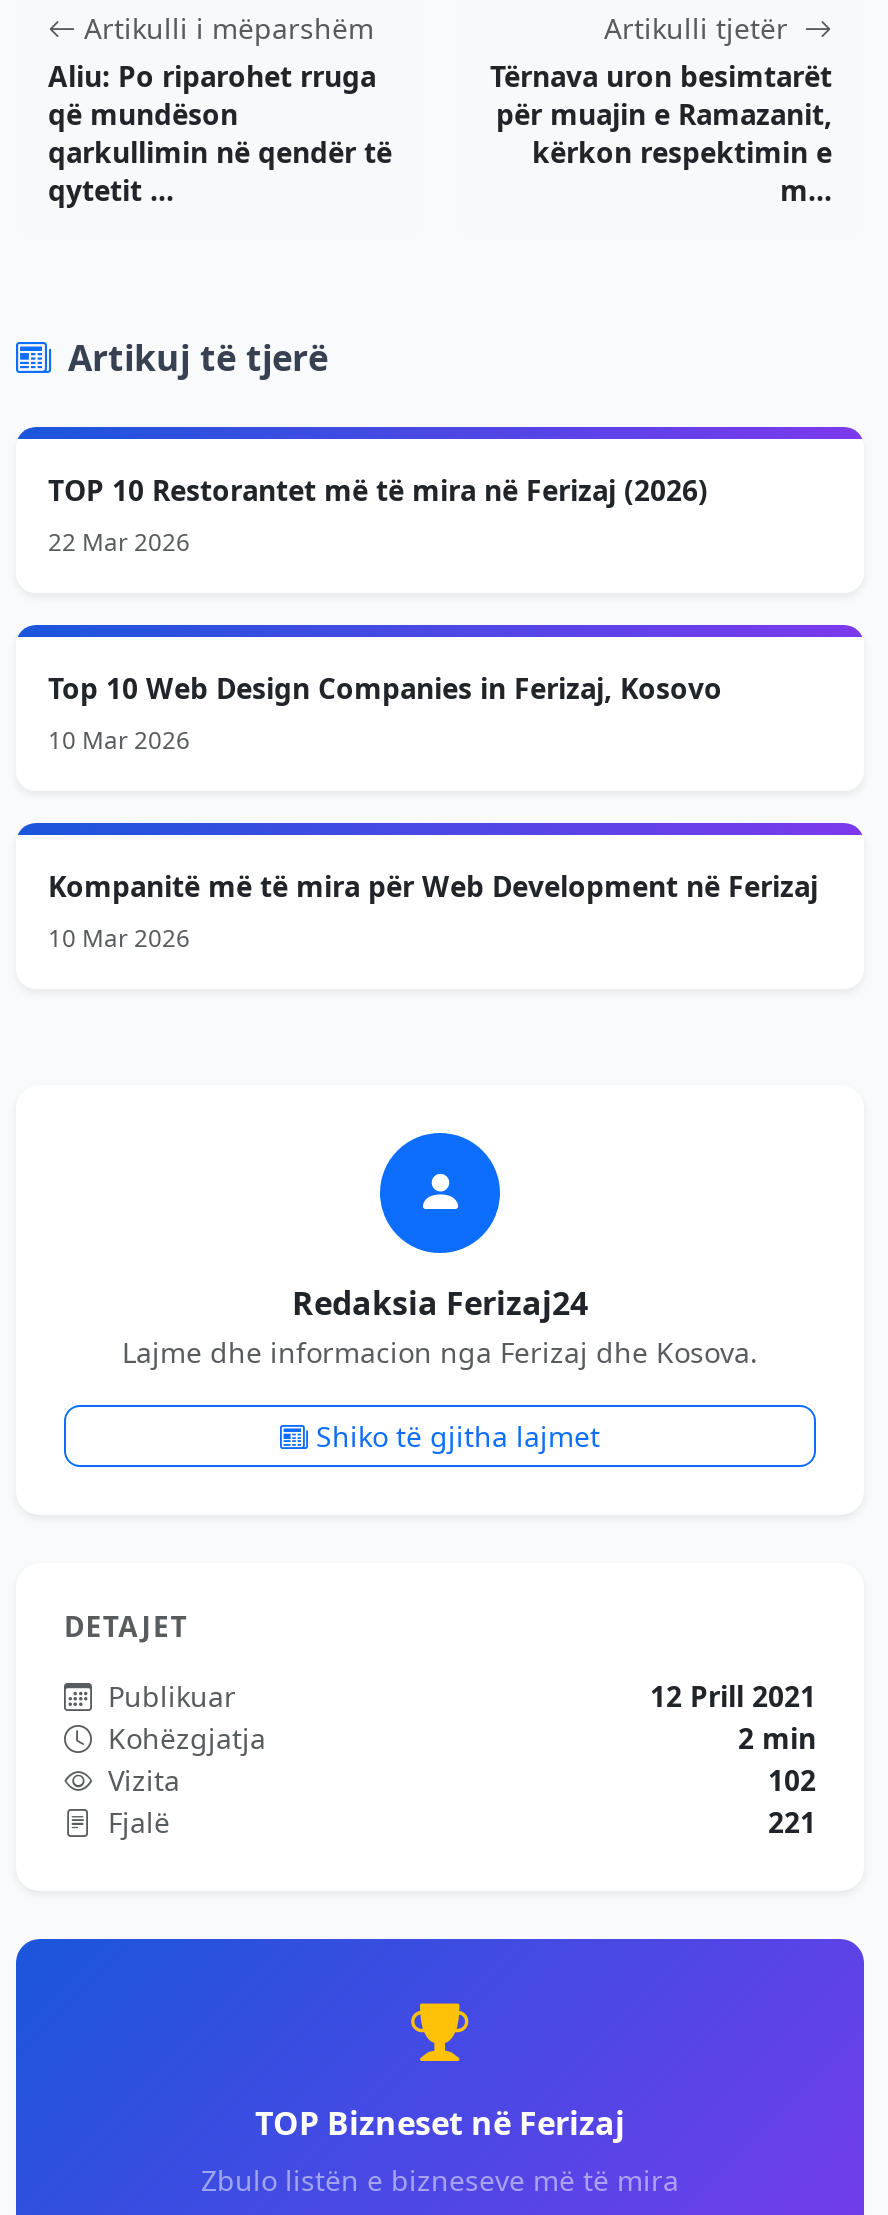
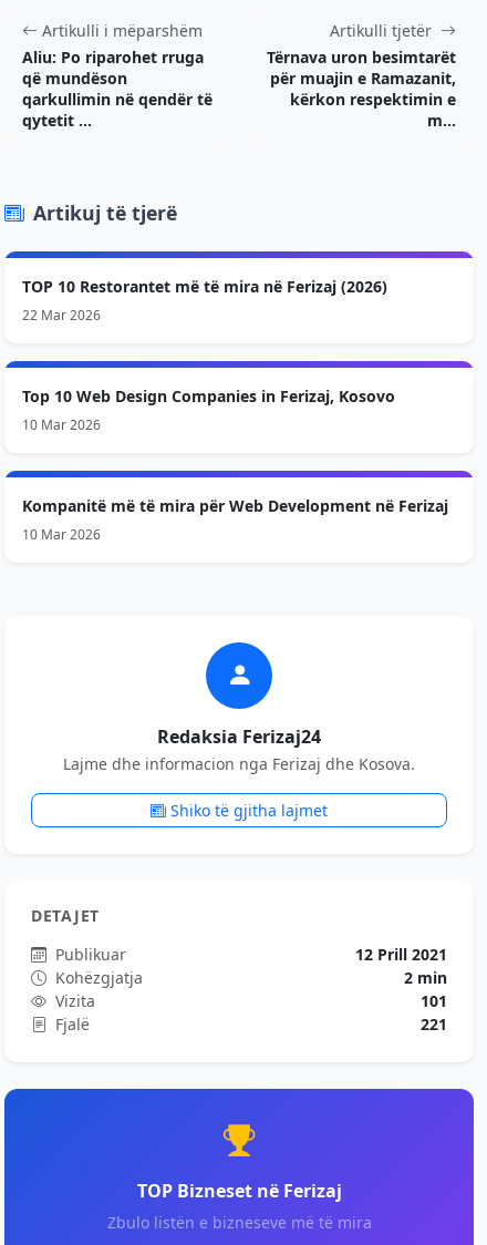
- 102
+ 101
